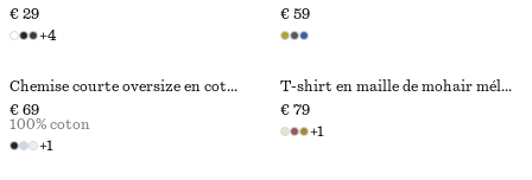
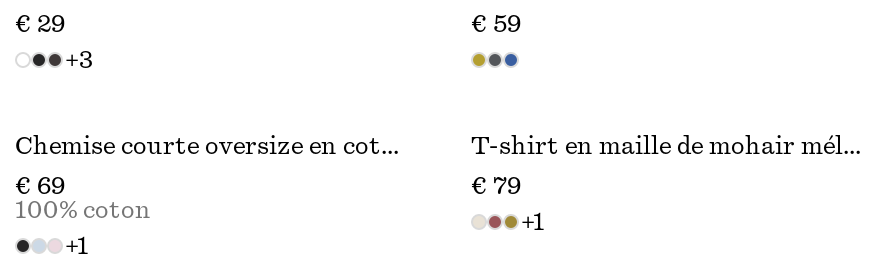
- +4
+ +3
